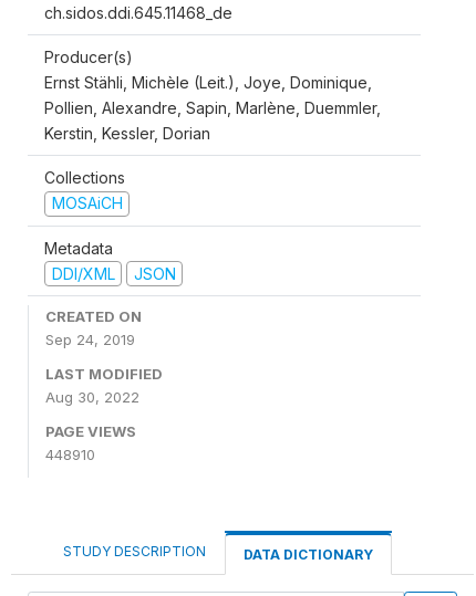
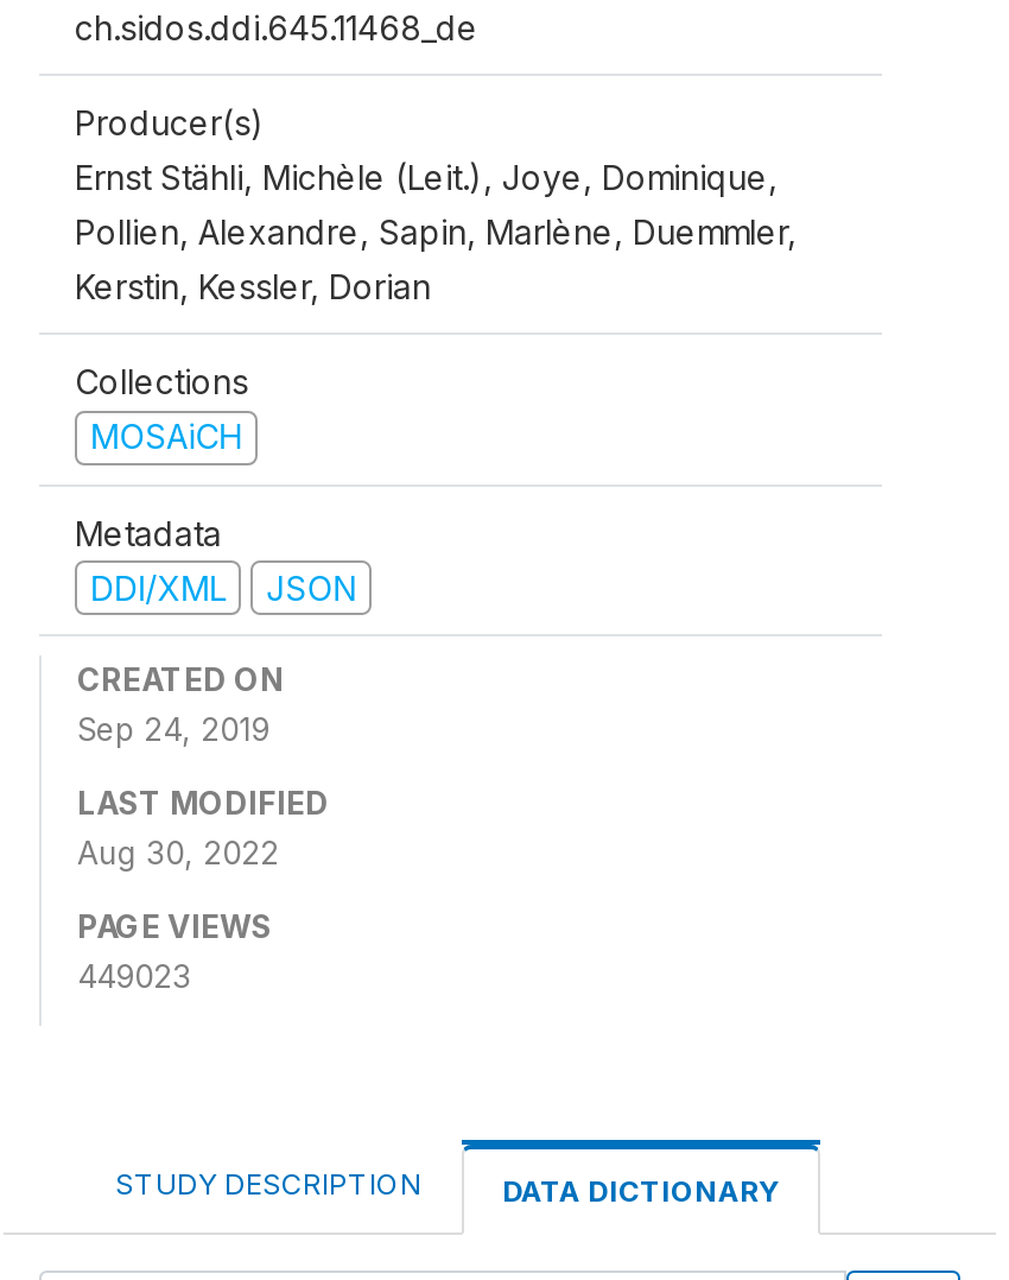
- 448910
+ 449023
